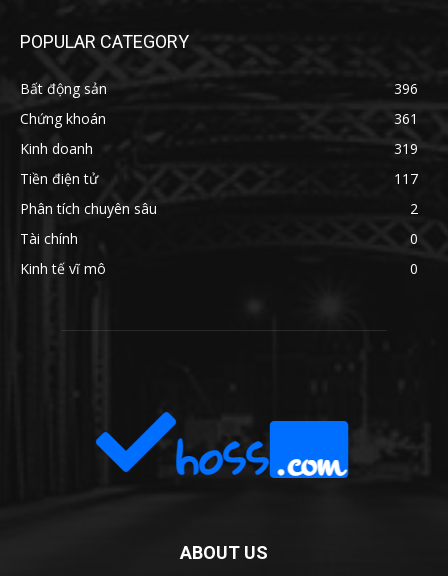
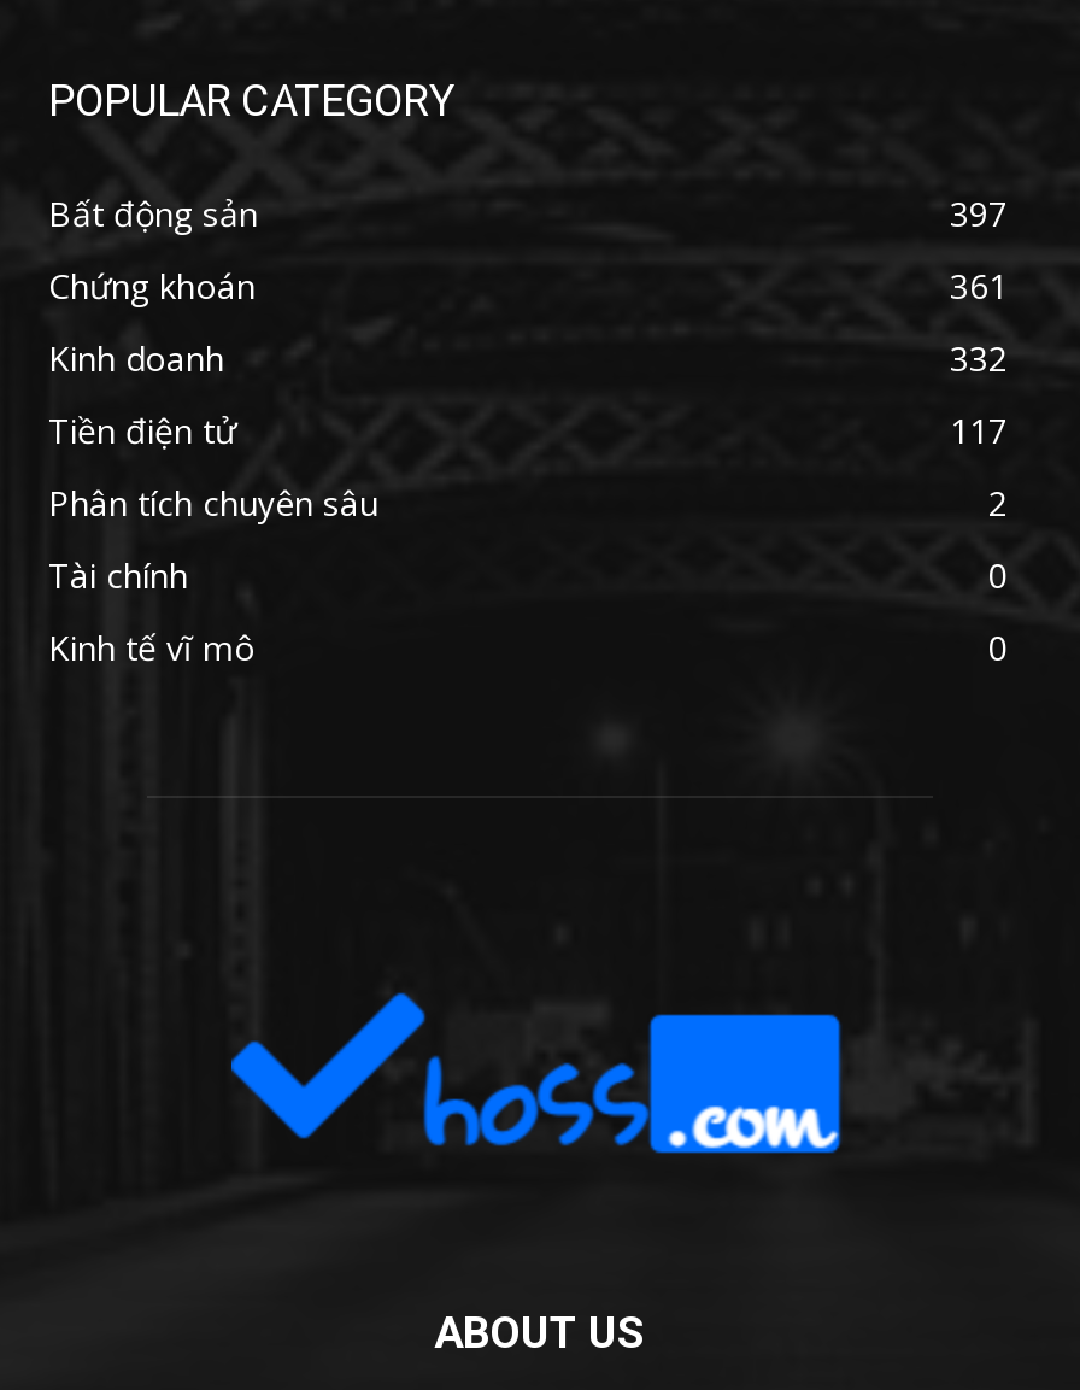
- 396
+ 397

- 319
+ 332
